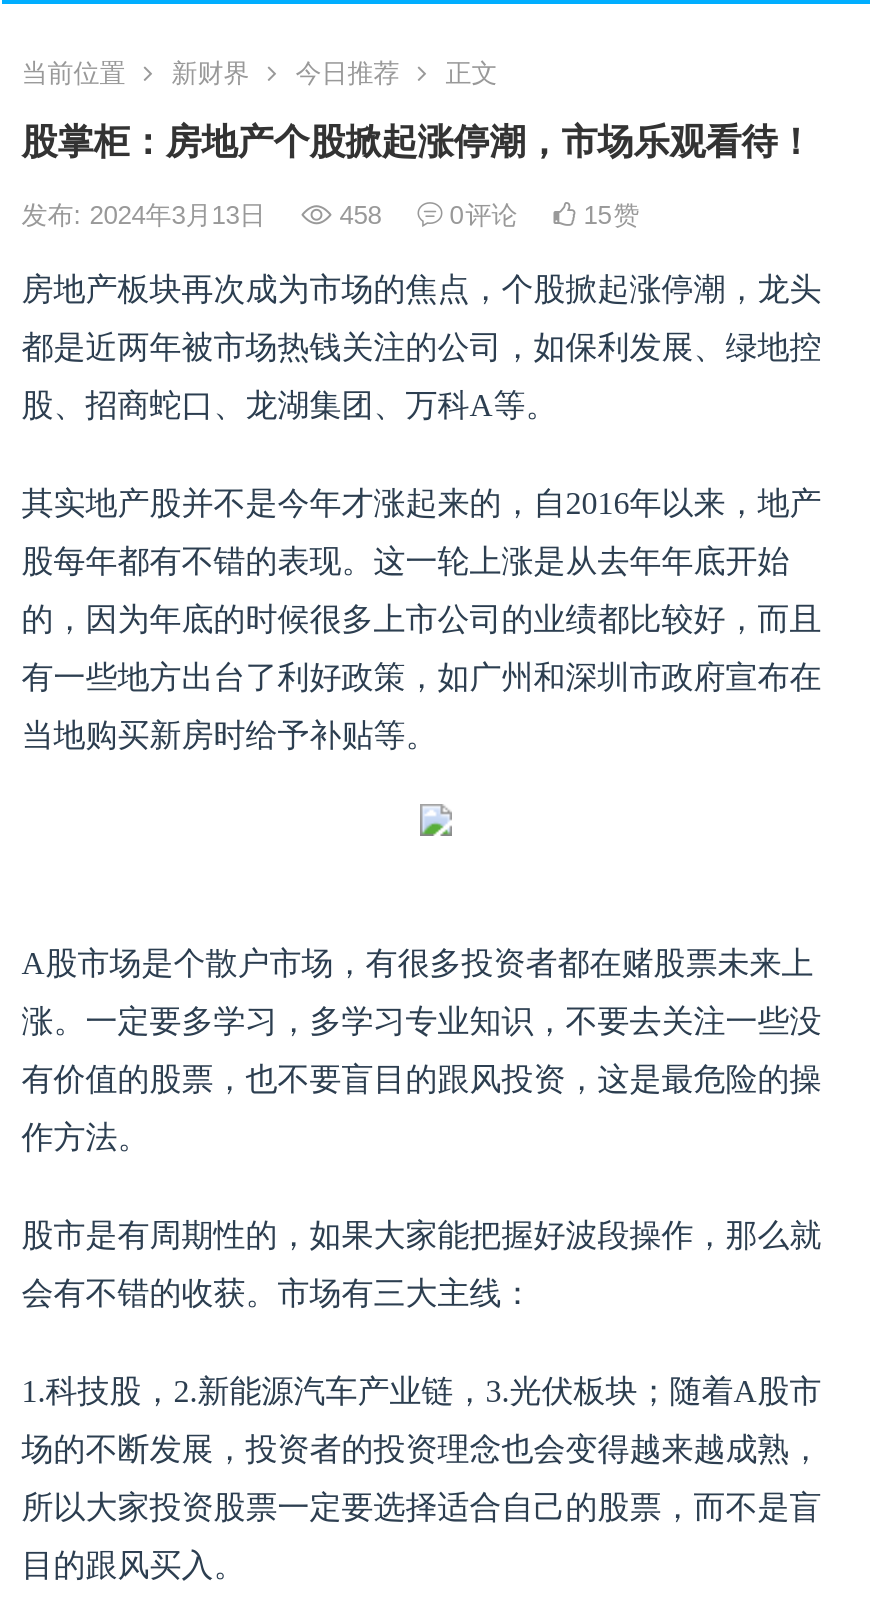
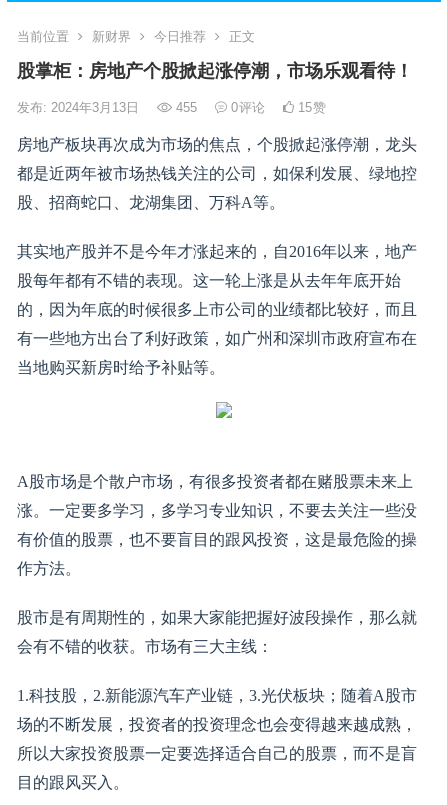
- 发布: 2024年3月13日 458 0评论 15赞
+ 发布: 2024年3月13日 455 0评论 15赞
